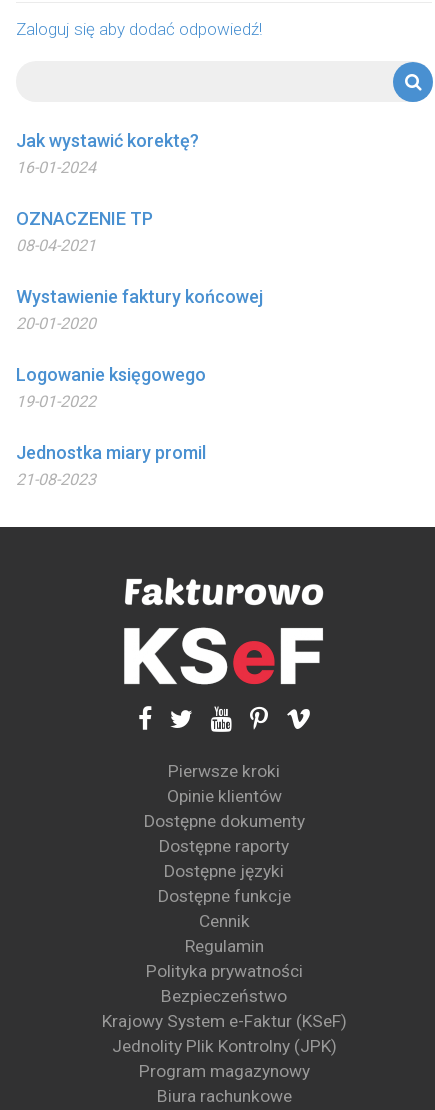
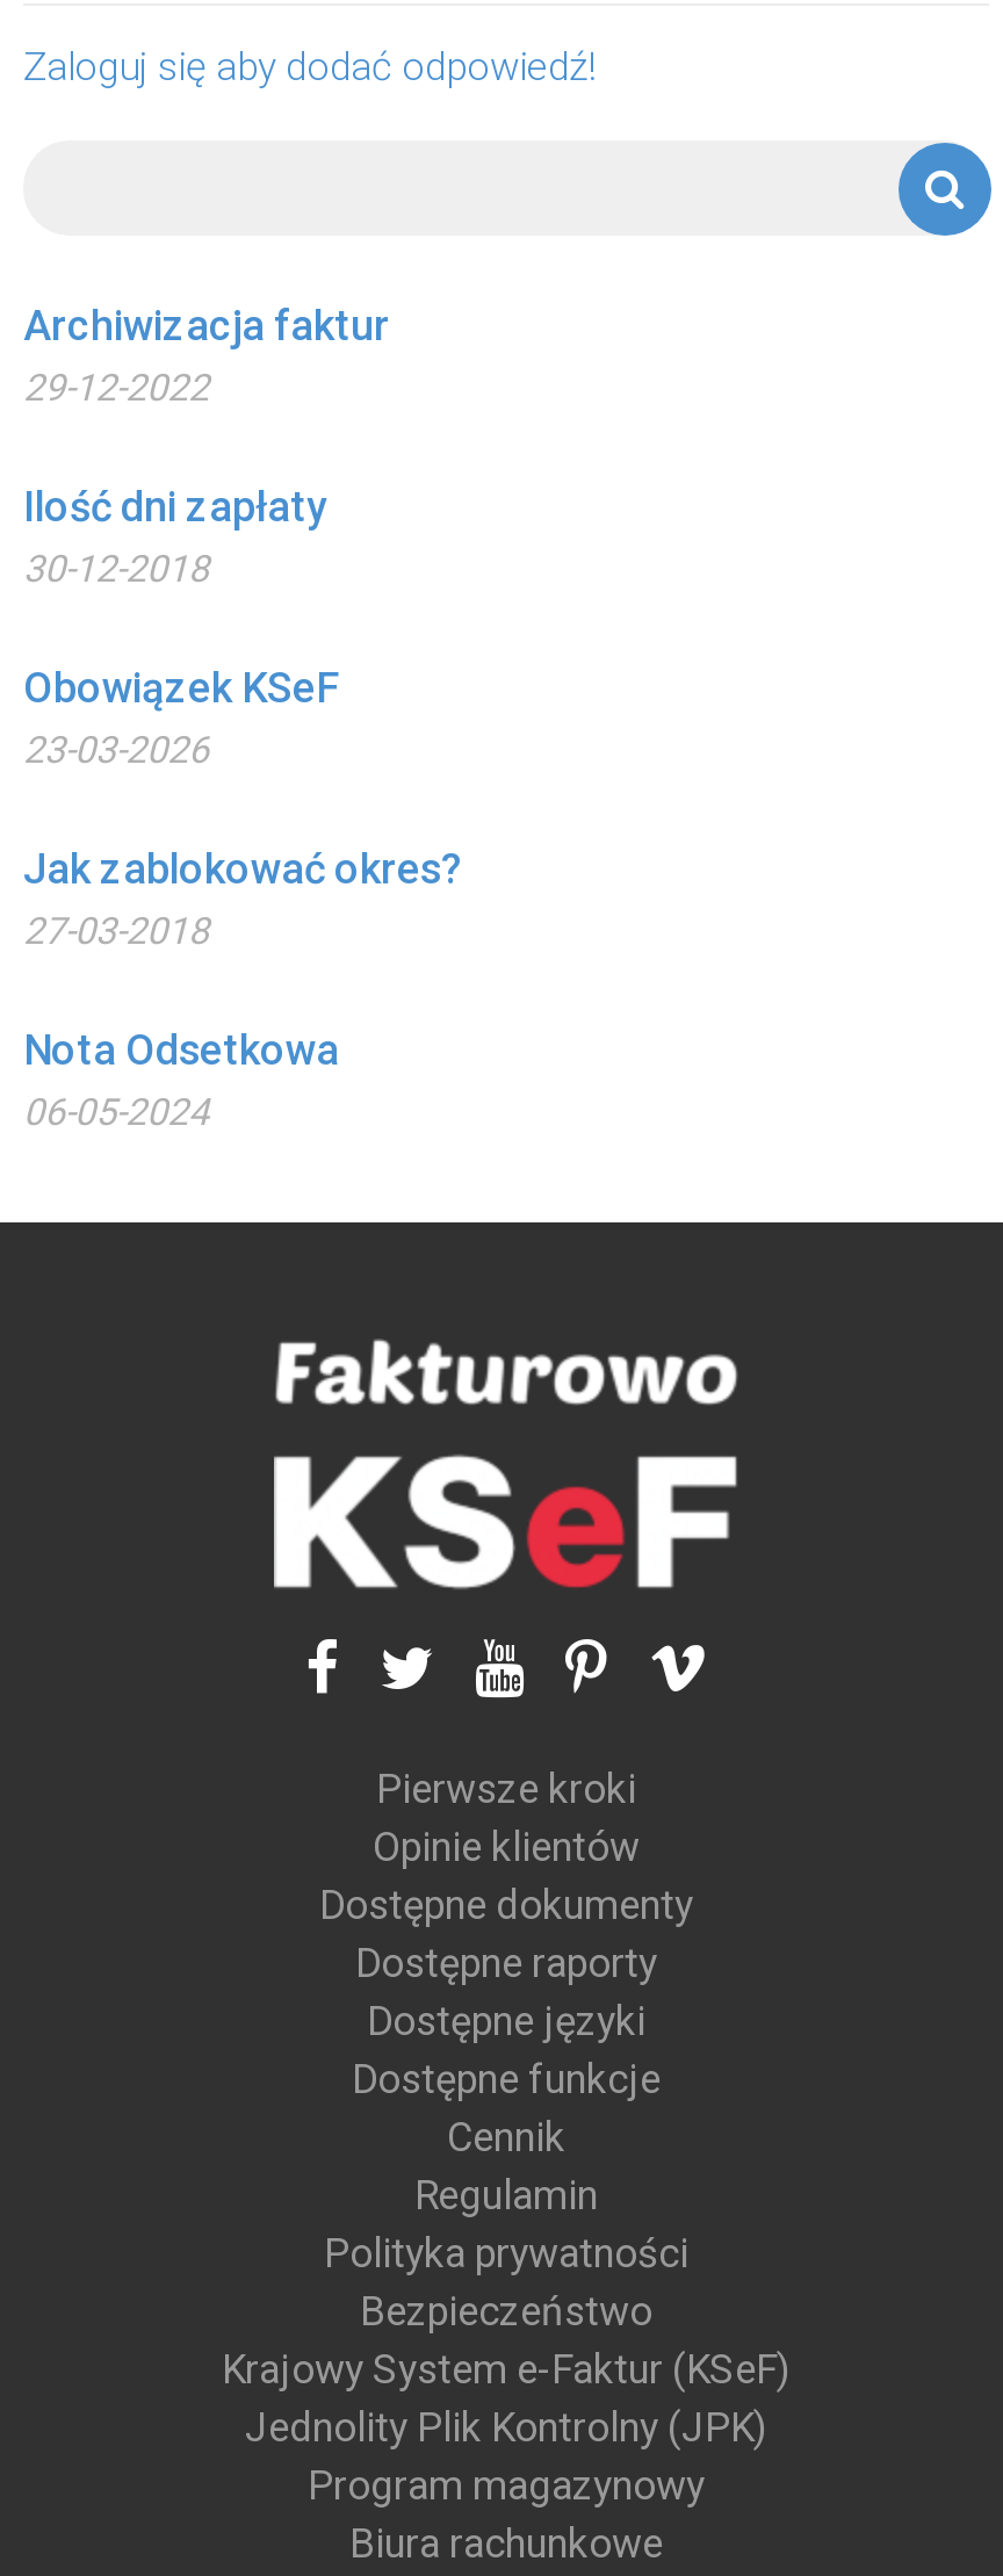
- Jak wystawić korektę?
- 16-01-2024
+ Archiwizacja faktur
+ 29-12-2022

- OZNACZENIE TP
- 08-04-2021
+ Ilość dni zapłaty
+ 30-12-2018

- Wystawienie faktury końcowej
- 20-01-2020
+ Obowiązek KSeF
+ 23-03-2026

- Logowanie księgowego
- 19-01-2022
+ Jak zablokować okres?
+ 27-03-2018

- Jednostka miary promil
- 21-08-2023
+ Nota Odsetkowa
+ 06-05-2024
